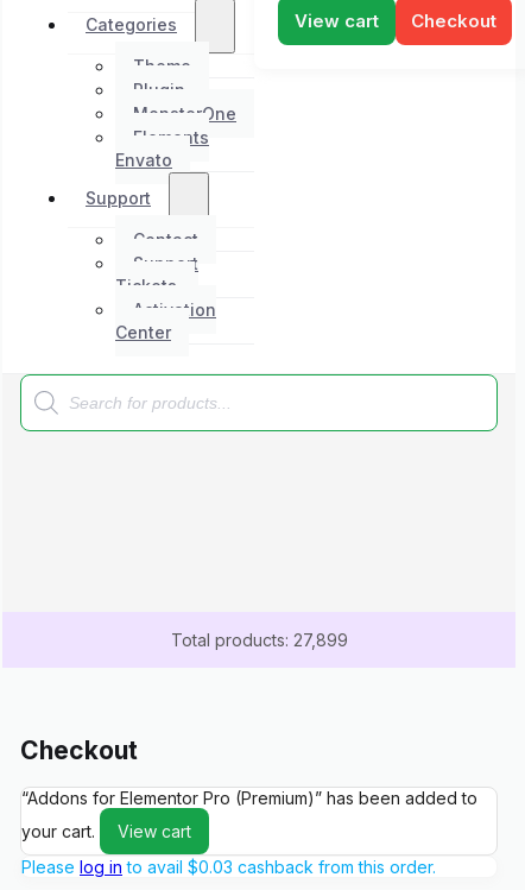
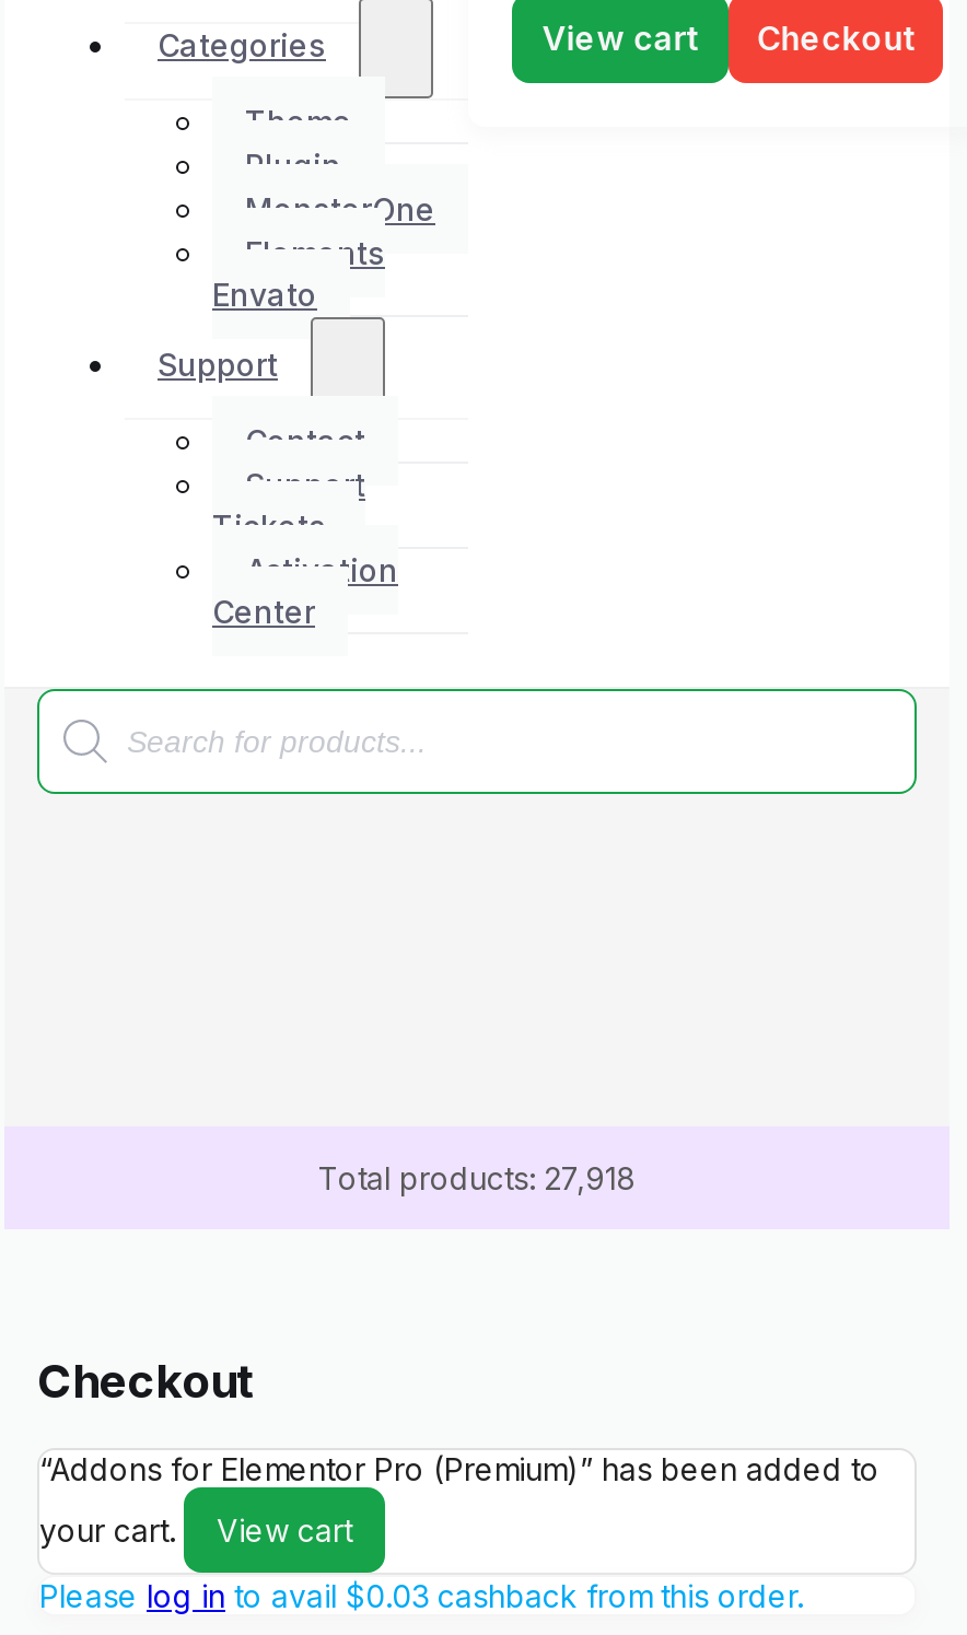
- Total products: 27,899
+ Total products: 27,918
